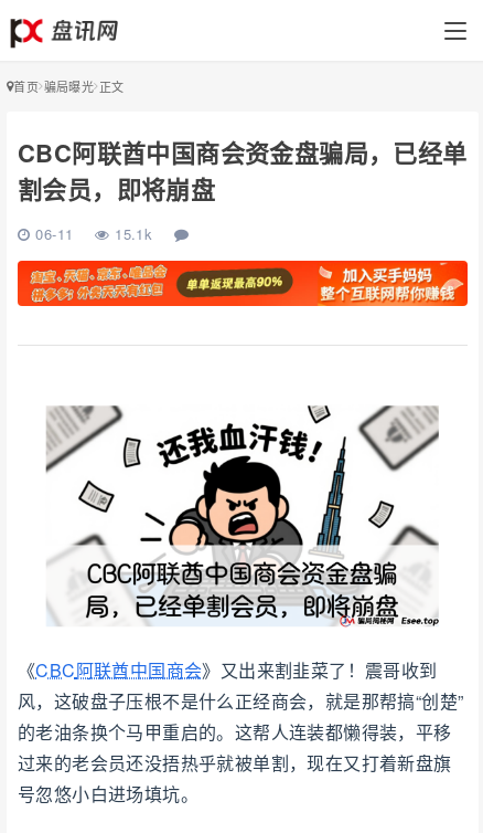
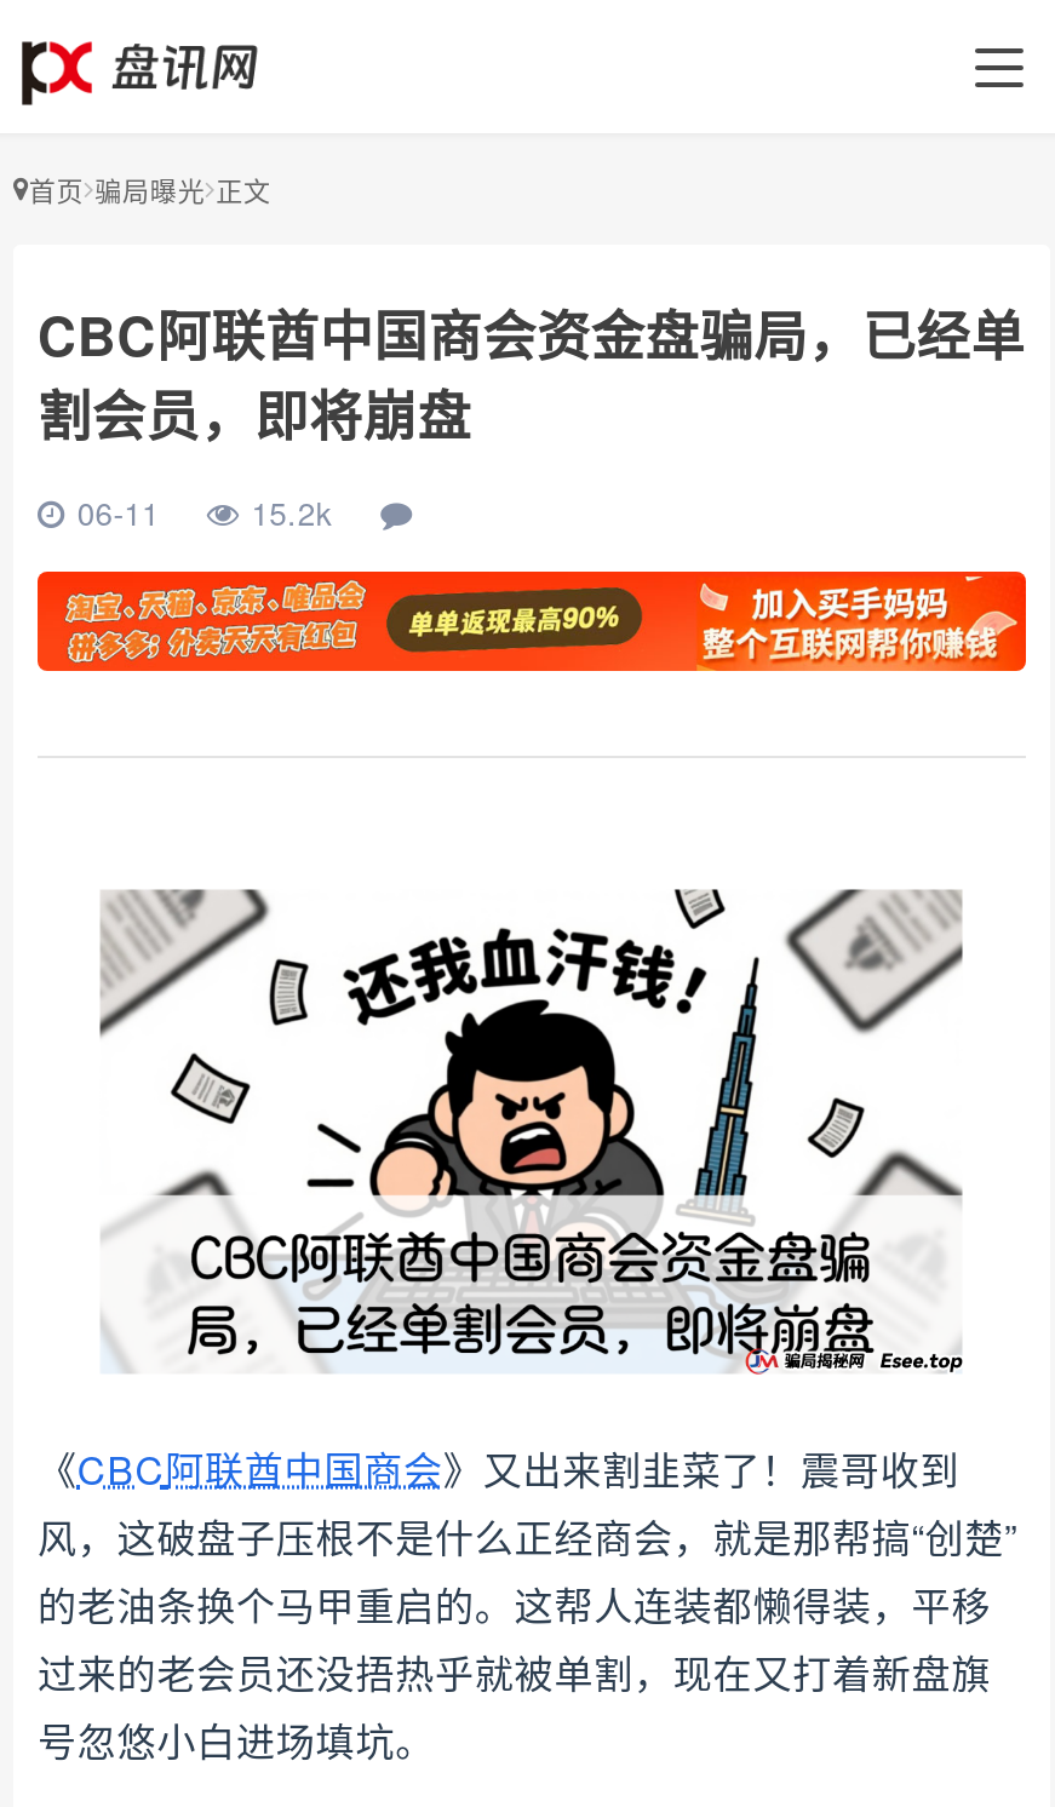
- 06-11 15.1k
+ 06-11 15.2k
